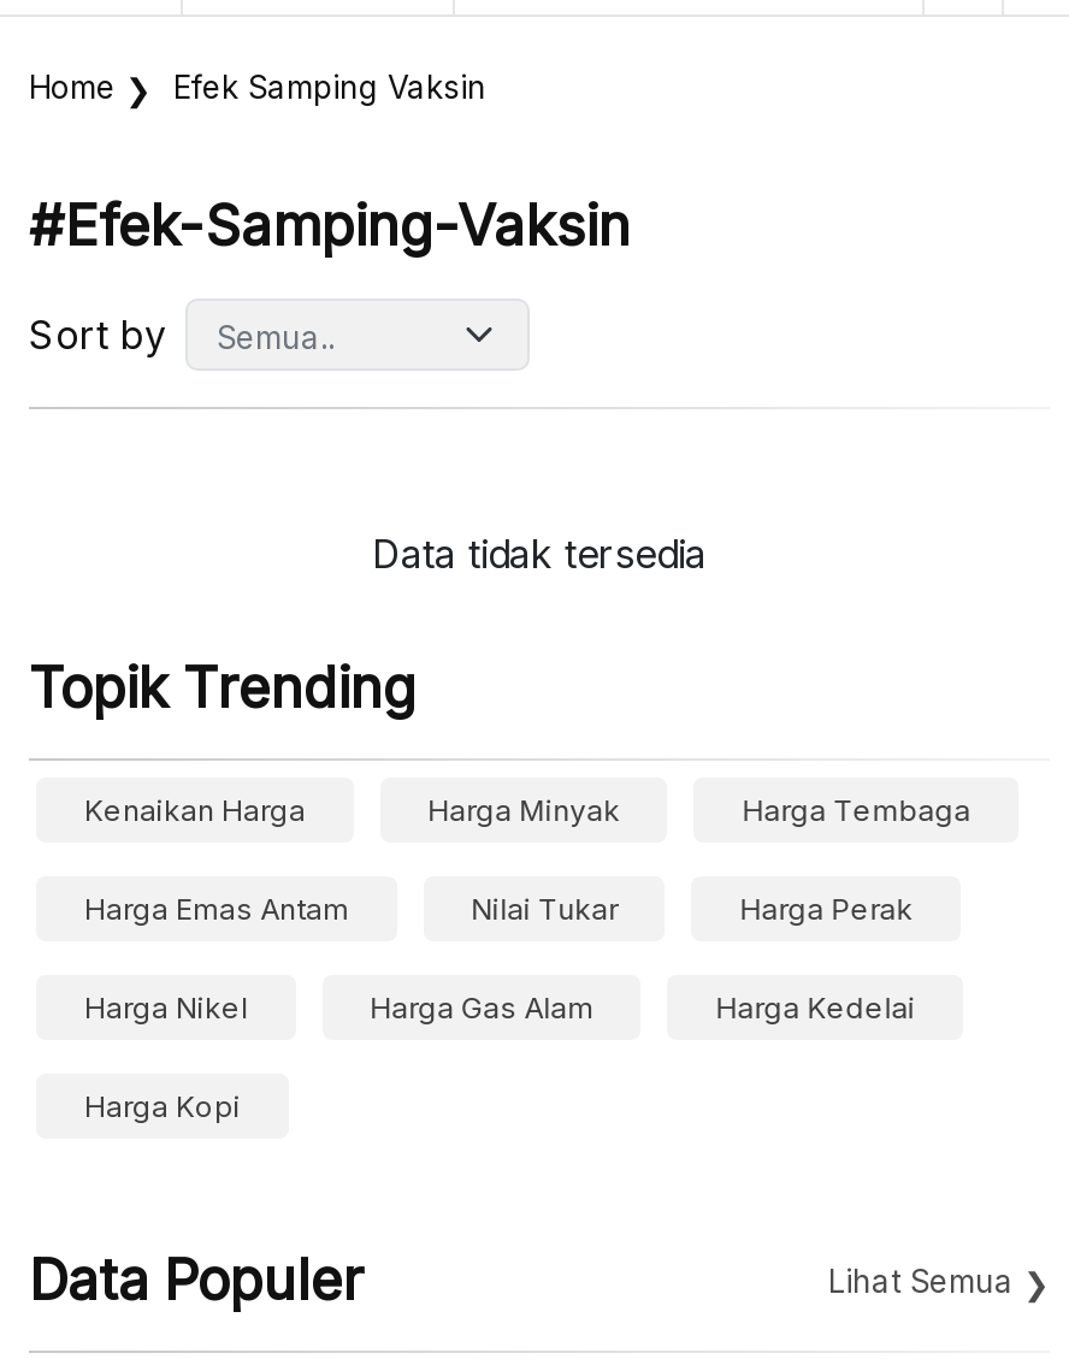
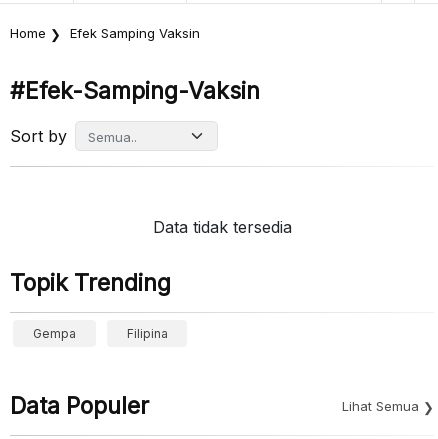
- Kenaikan Harga
- Harga Minyak
- Harga Tembaga
- Harga Emas Antam
- Nilai Tukar
- Harga Perak
- Harga Nikel
- Harga Gas Alam
- Harga Kedelai
- Harga Kopi
+ Gempa
+ Filipina
